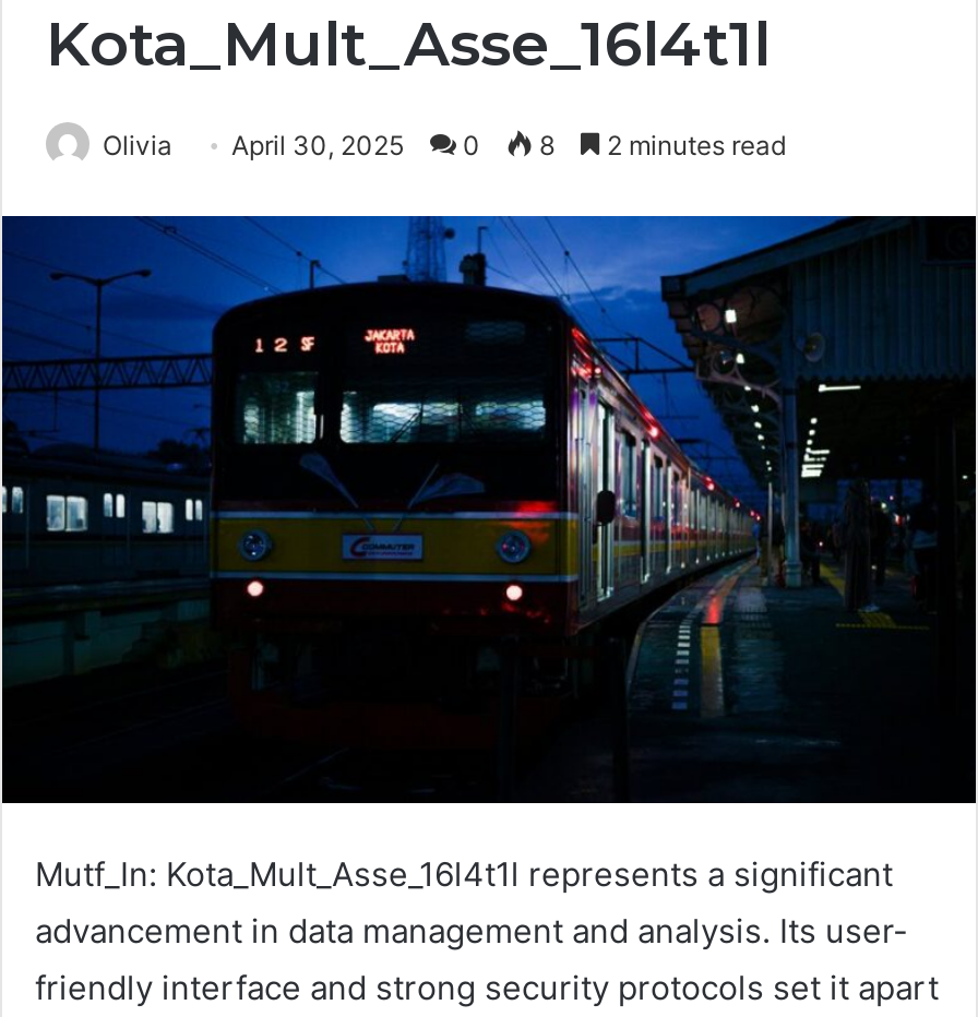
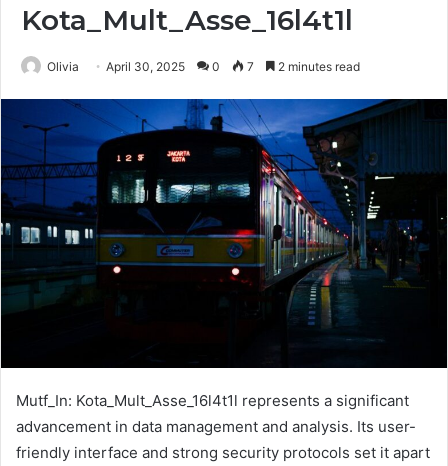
- Olivia April 30, 2025 0 8 2 minutes read
+ Olivia April 30, 2025 0 7 2 minutes read
